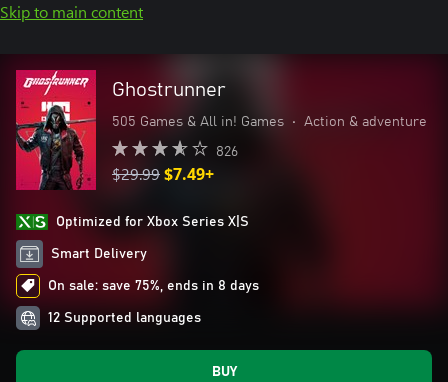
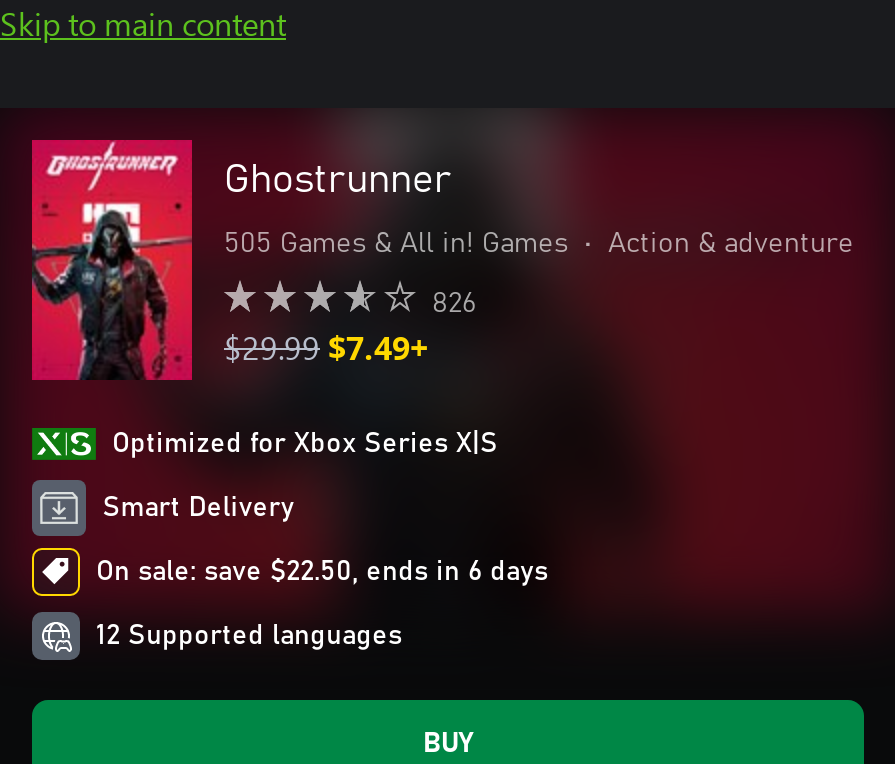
- On sale: save 75%, ends in 8 days
+ On sale: save $22.50, ends in 6 days
